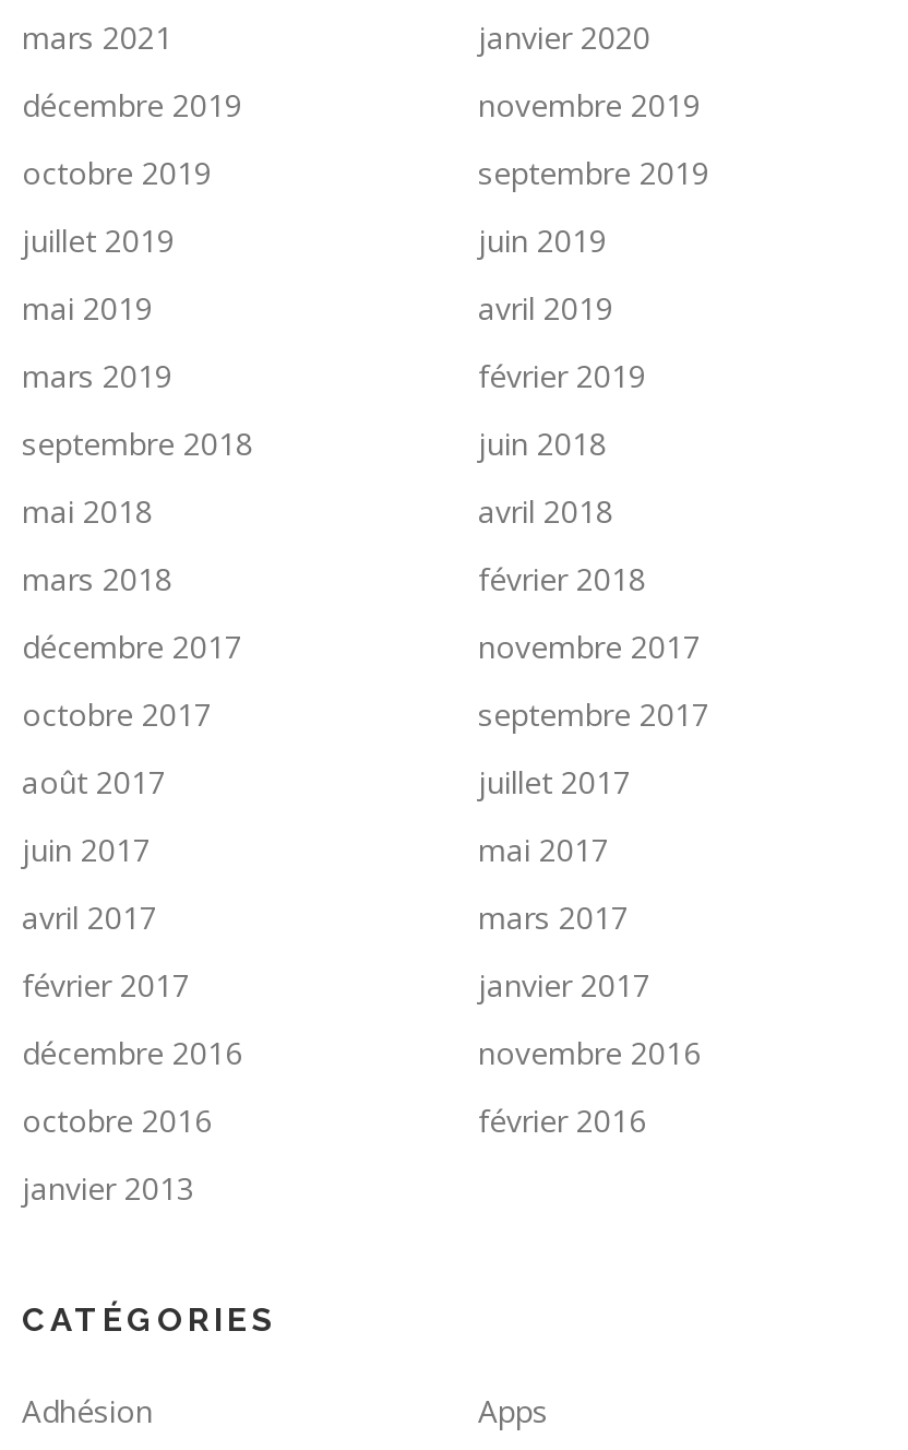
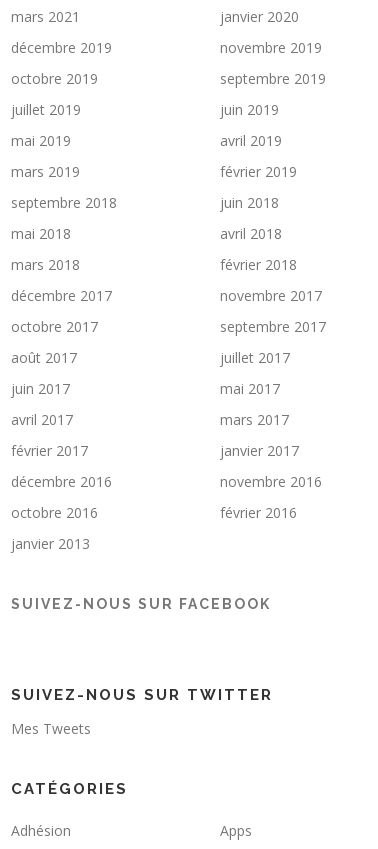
+ SUIVEZ-NOUS SUR FACEBOOK

+ SUIVEZ-NOUS SUR TWITTER
+ Mes Tweets
